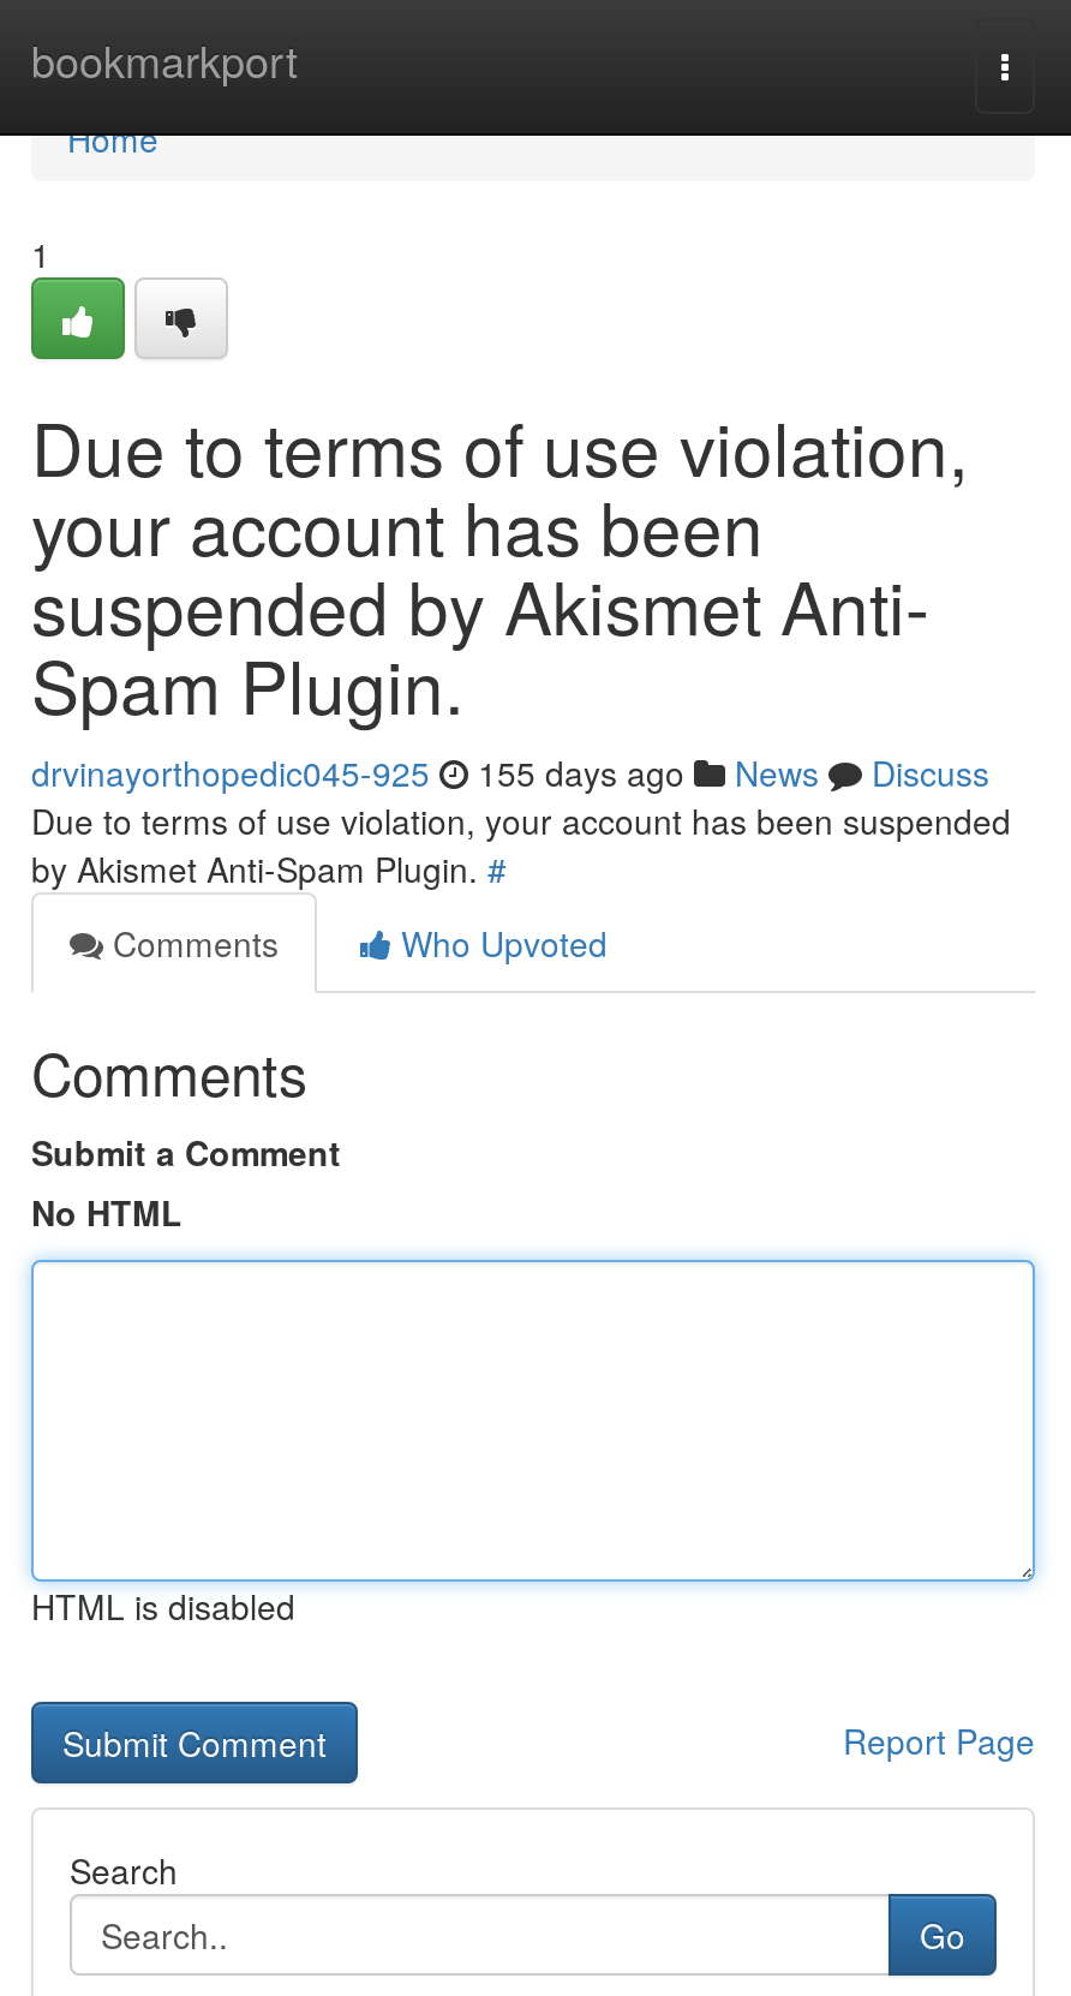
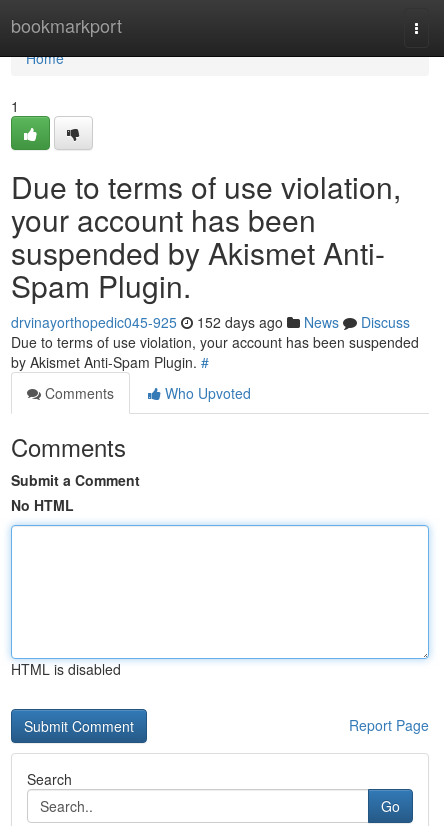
- drvinayorthopedic045-925 155 days ago News Discuss
+ drvinayorthopedic045-925 152 days ago News Discuss
